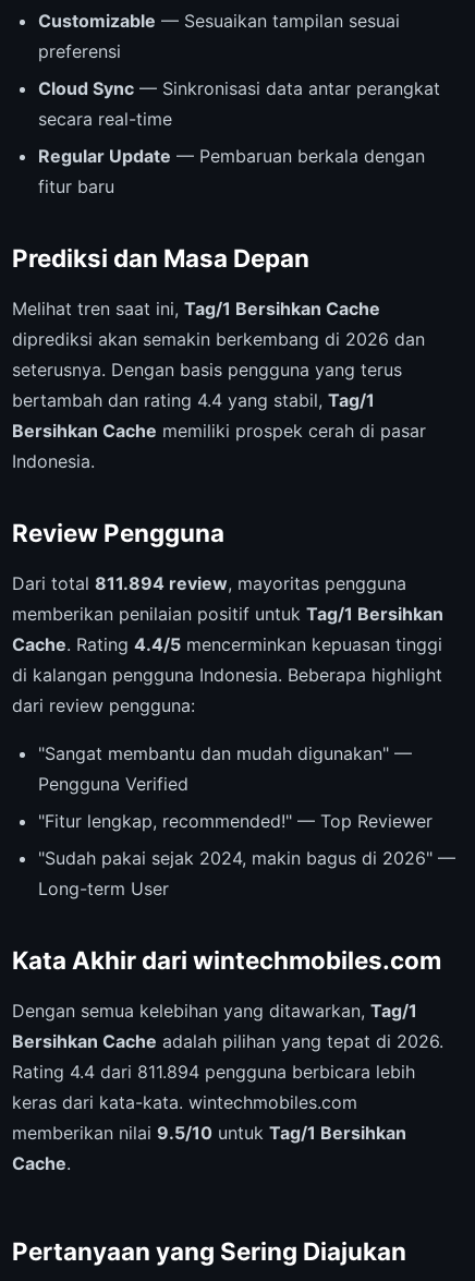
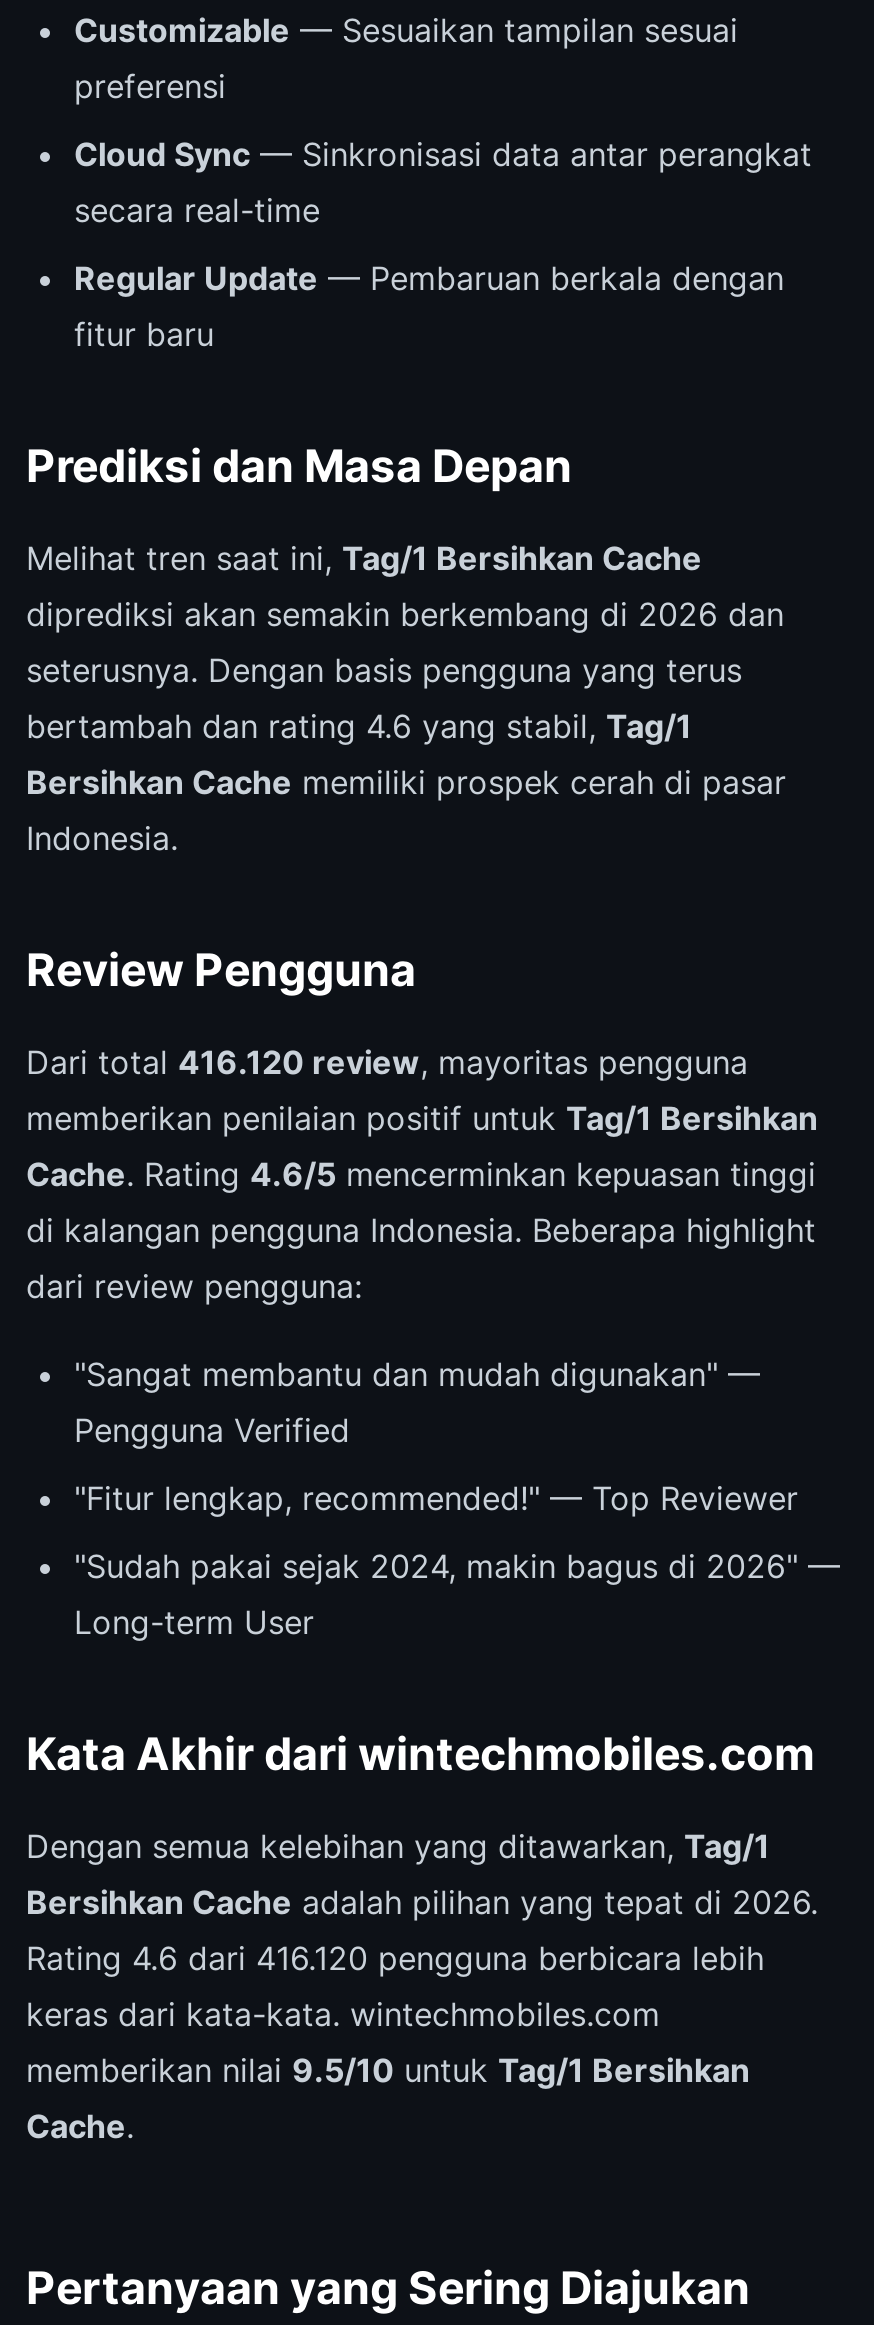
- bertambah dan rating 4.4 yang stabil, Tag/1
+ bertambah dan rating 4.6 yang stabil, Tag/1

- Dari total 811.894 review, mayoritas pengguna
+ Dari total 416.120 review, mayoritas pengguna

- Cache. Rating 4.4/5 mencerminkan kepuasan tinggi
+ Cache. Rating 4.6/5 mencerminkan kepuasan tinggi

- Rating 4.4 dari 811.894 pengguna berbicara lebih
+ Rating 4.6 dari 416.120 pengguna berbicara lebih
